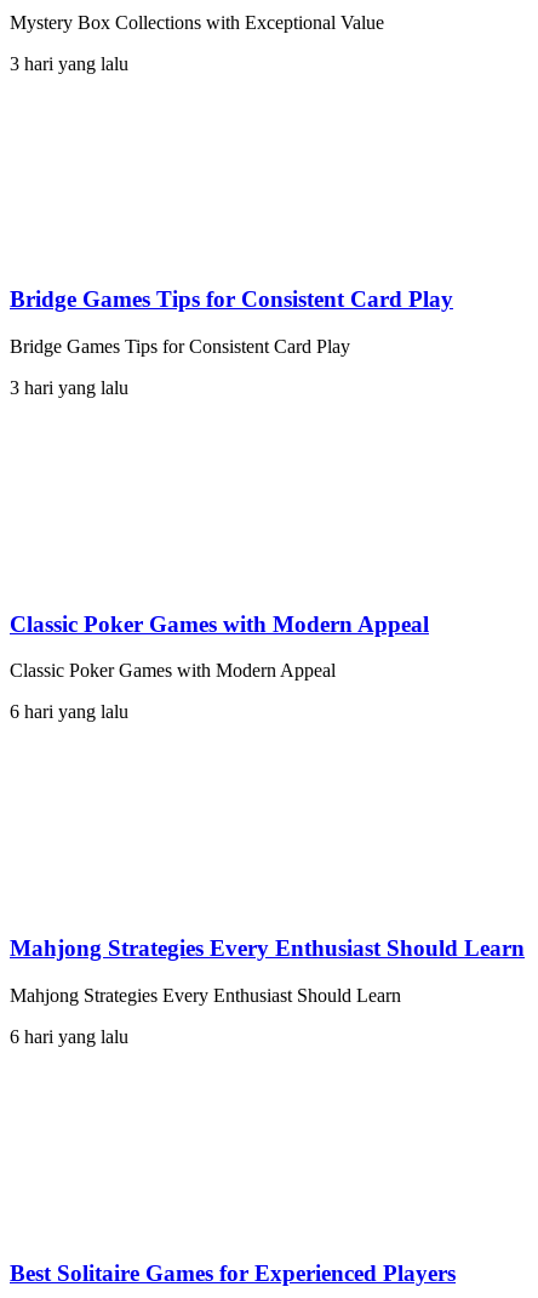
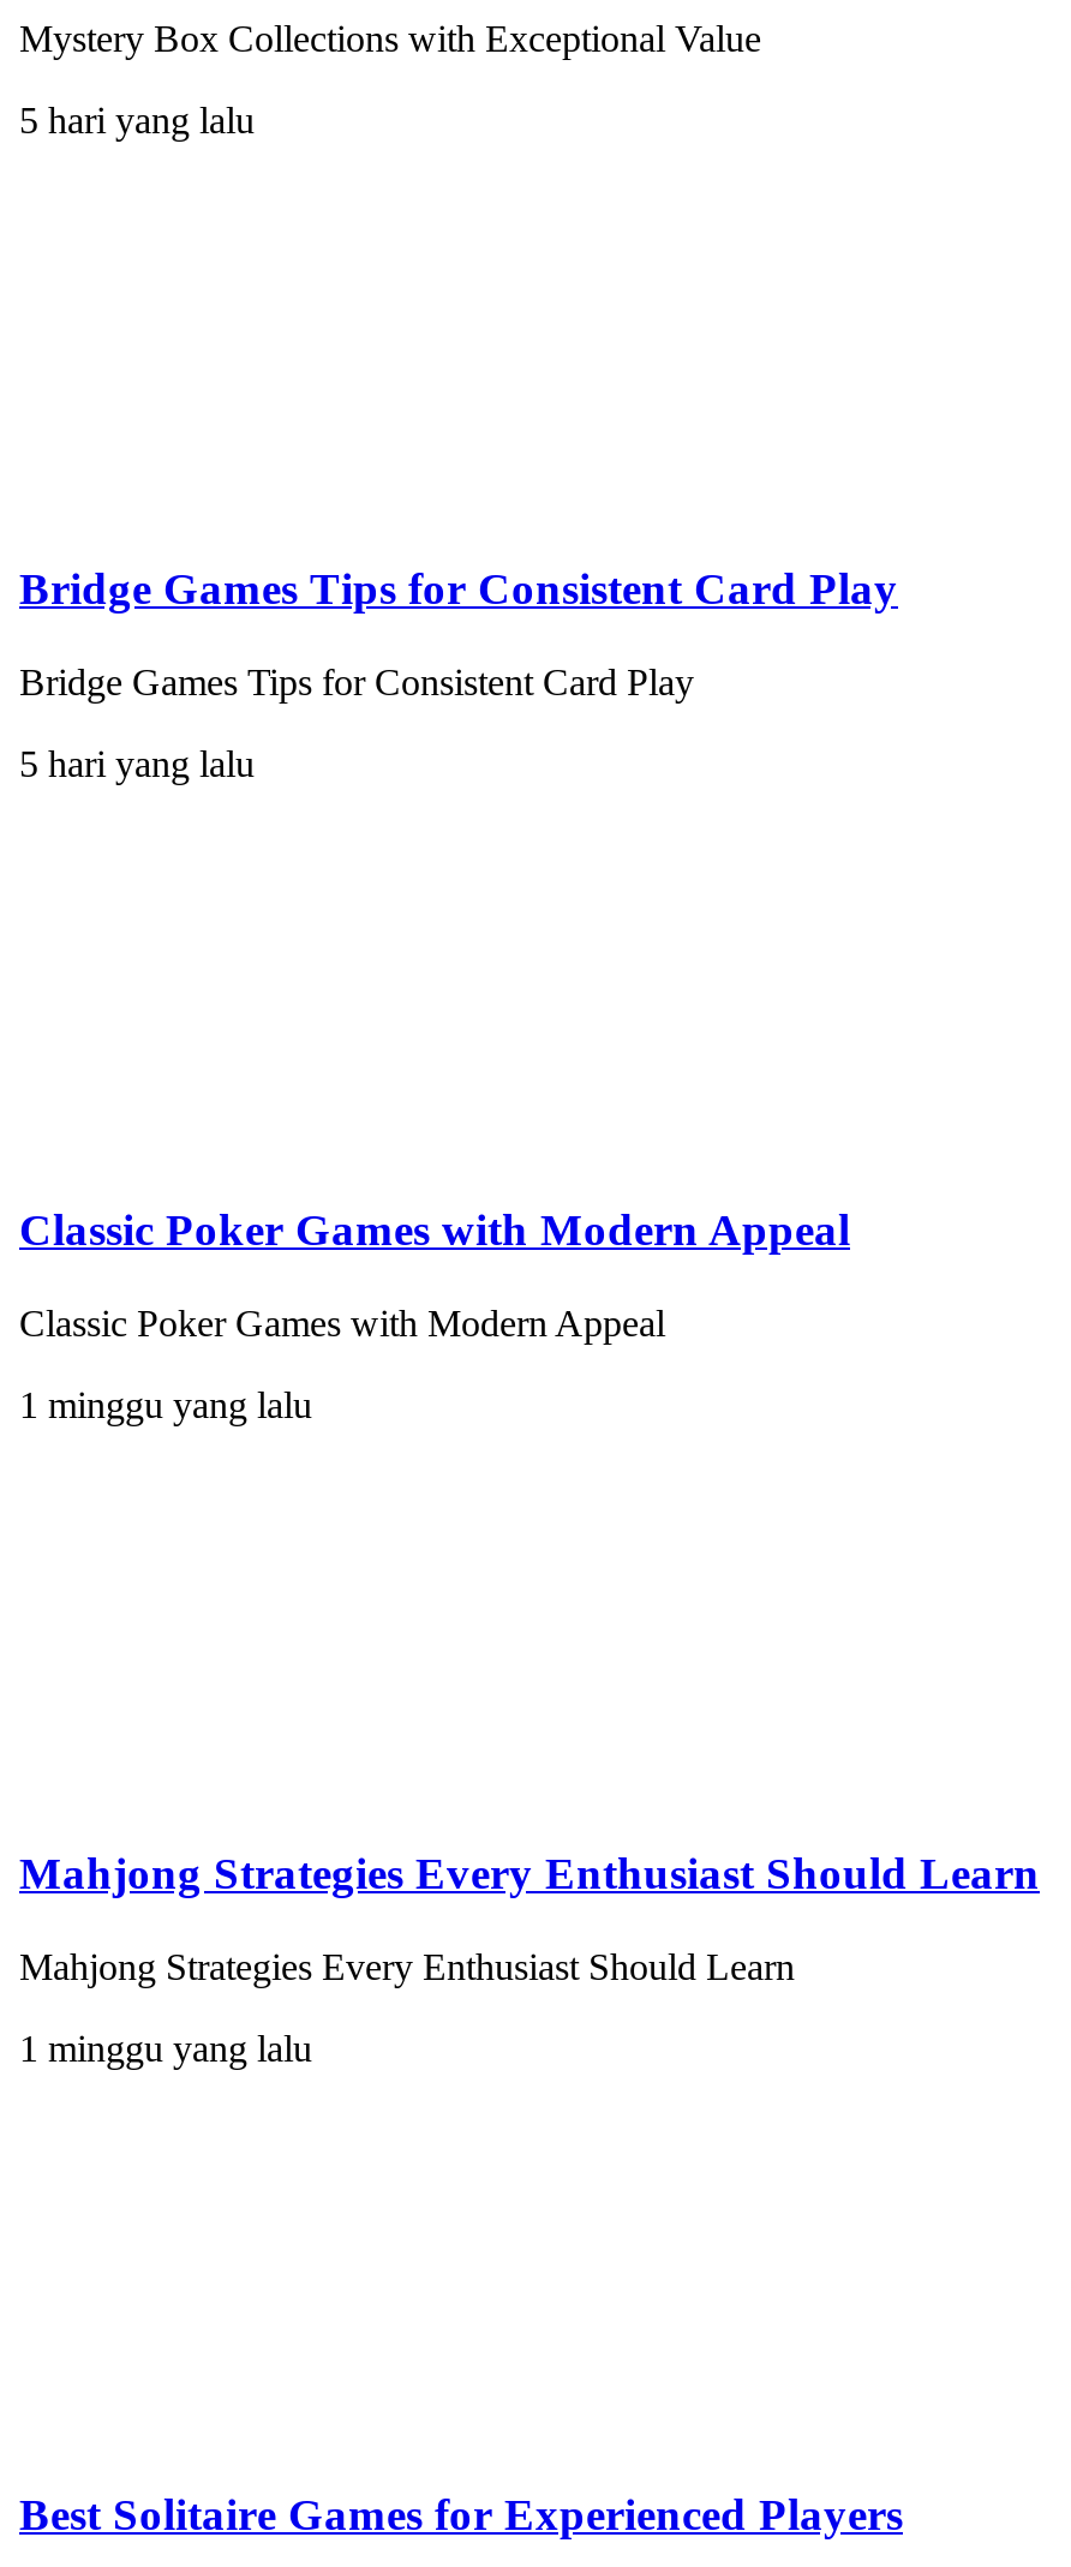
- 3 hari yang lalu
+ 5 hari yang lalu

- 3 hari yang lalu
+ 5 hari yang lalu

- 6 hari yang lalu
+ 1 minggu yang lalu

- 6 hari yang lalu
+ 1 minggu yang lalu
